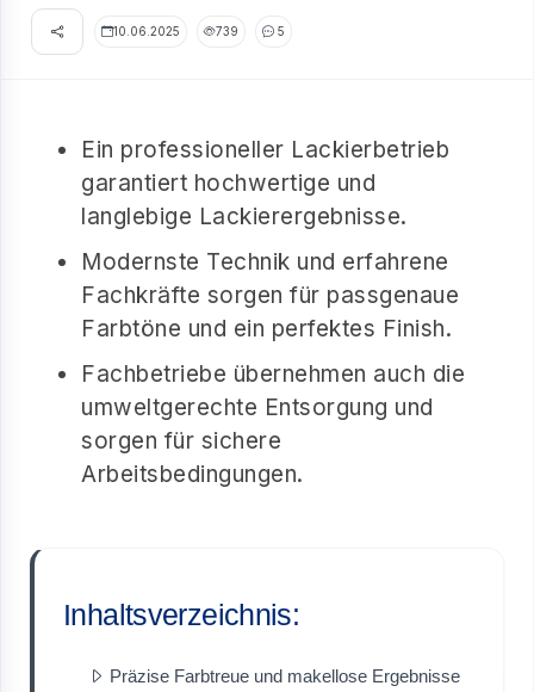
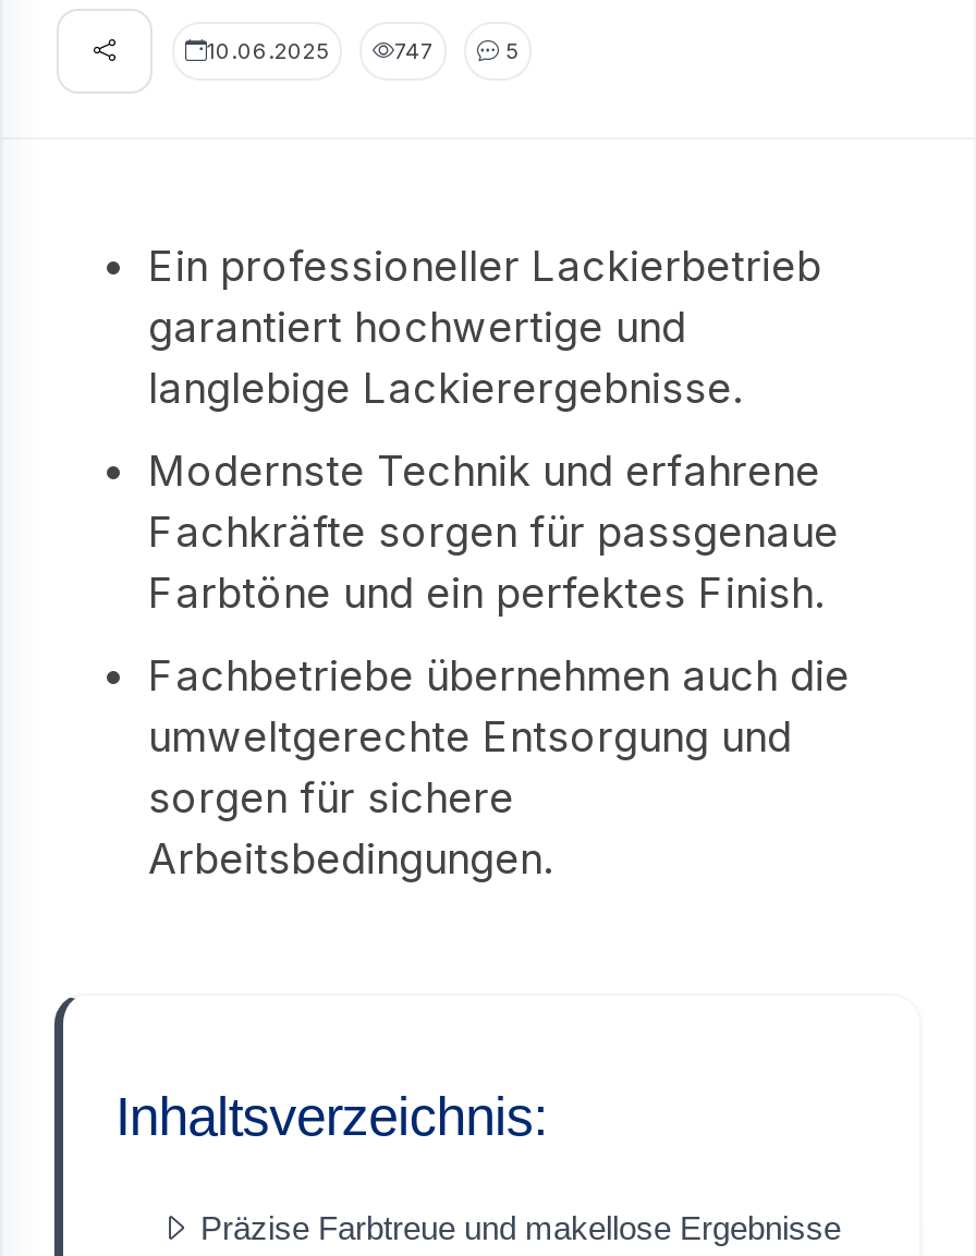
- 739
+ 747
